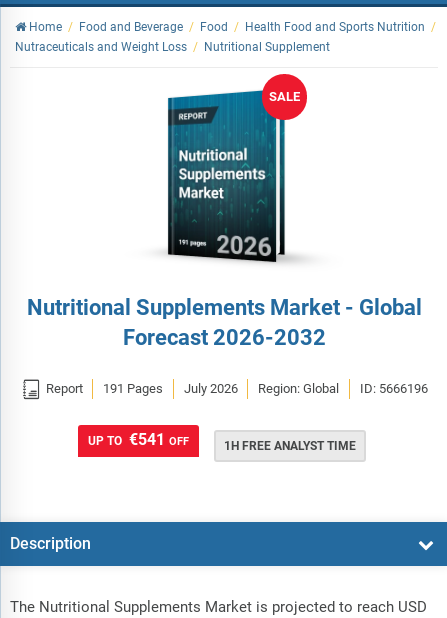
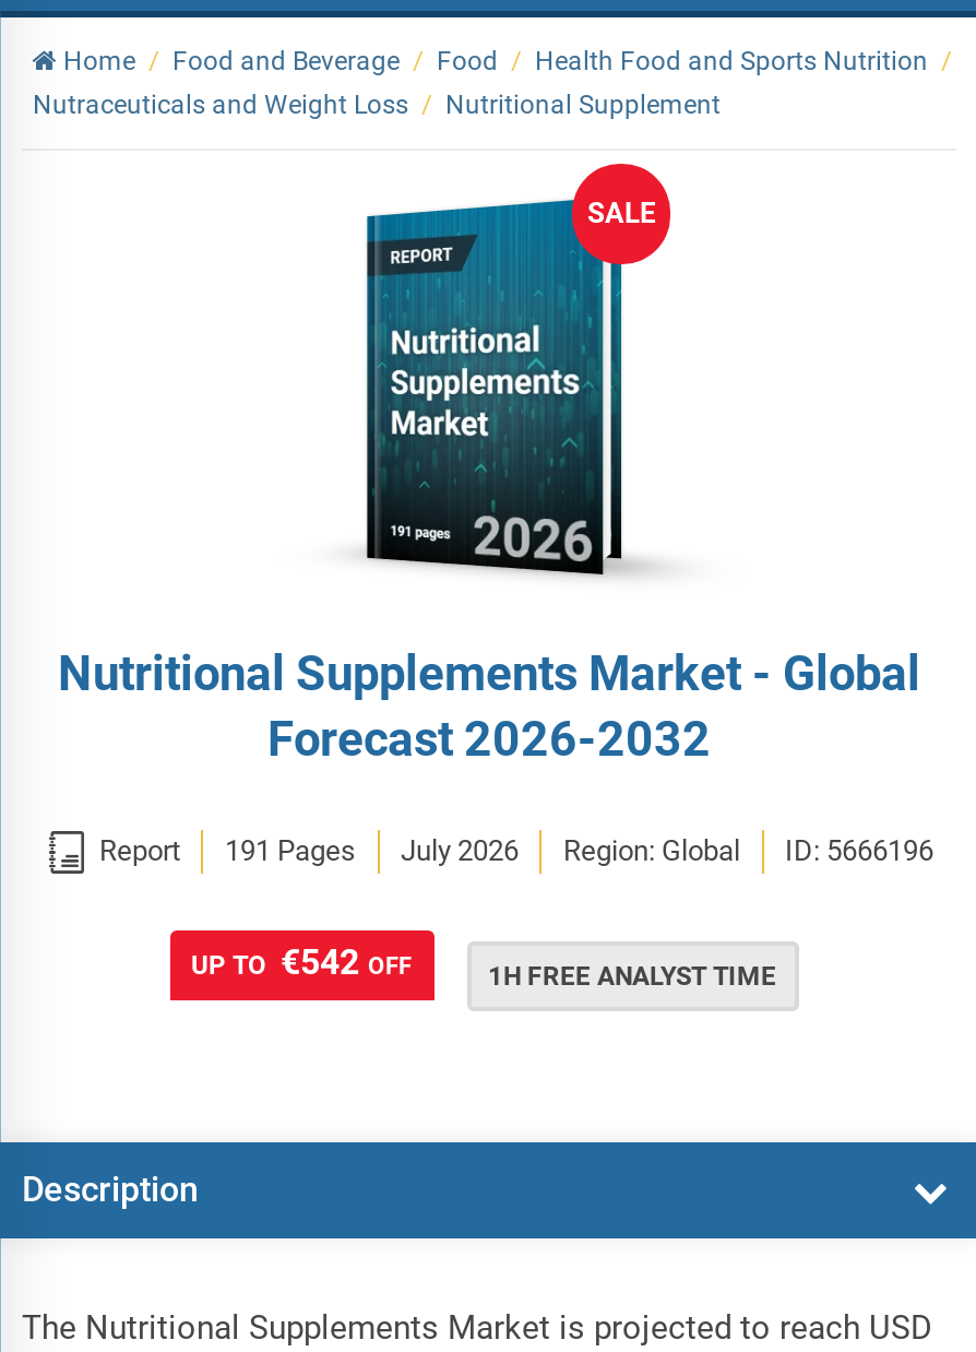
- UP TO €541 OFF
+ UP TO €542 OFF
